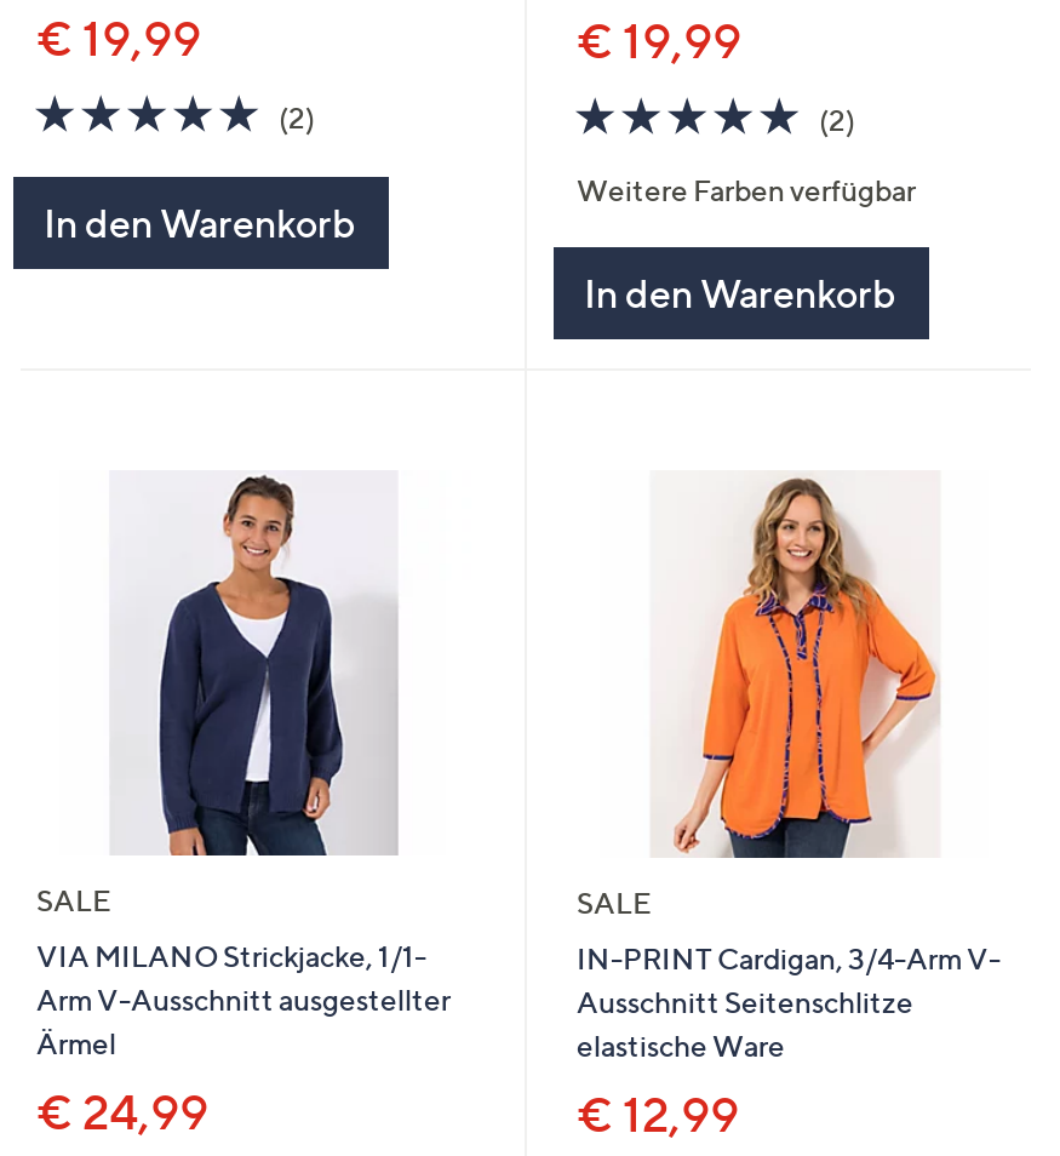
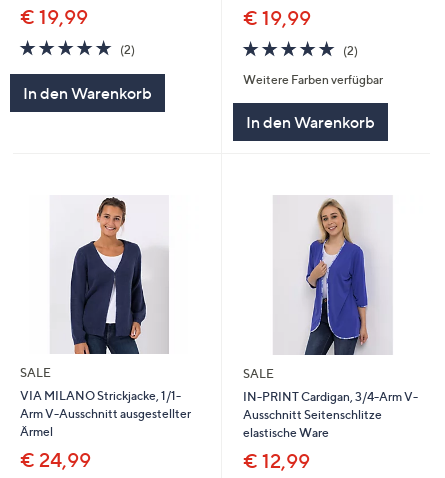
- [image]
+ [image]
